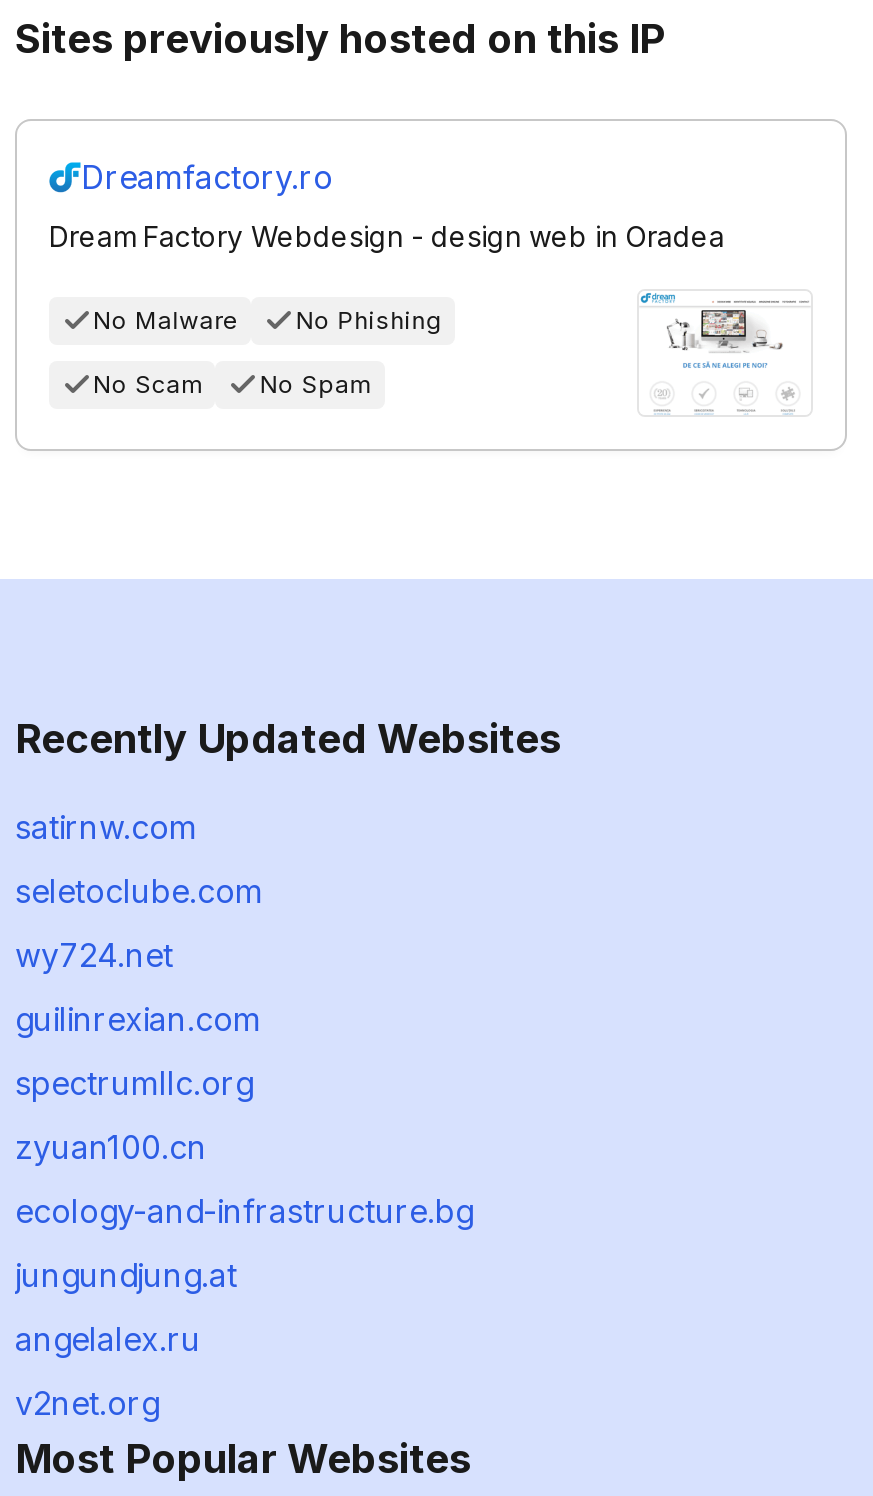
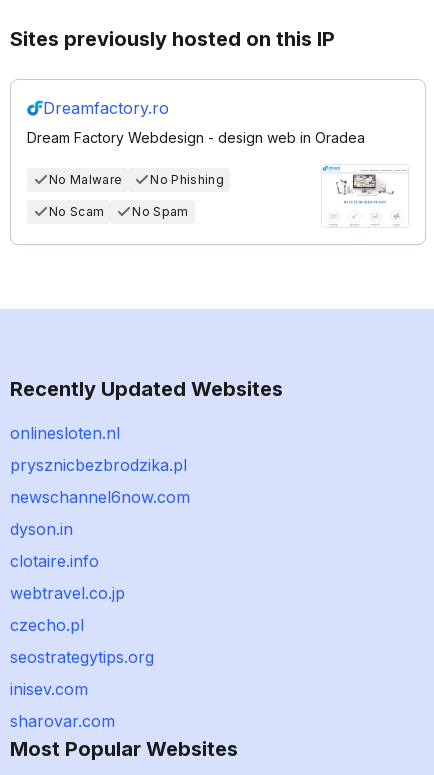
- satirnw.com
+ onlinesloten.nl

- seletoclube.com
+ prysznicbezbrodzika.pl

- wy724.net
+ newschannel6now.com

- guilinrexian.com
+ dyson.in

- spectrumllc.org
+ clotaire.info

- zyuan100.cn
+ webtravel.co.jp

- ecology-and-infrastructure.bg
+ czecho.pl

- jungundjung.at
+ seostrategytips.org

- angelalex.ru
+ inisev.com

- v2net.org
+ sharovar.com
